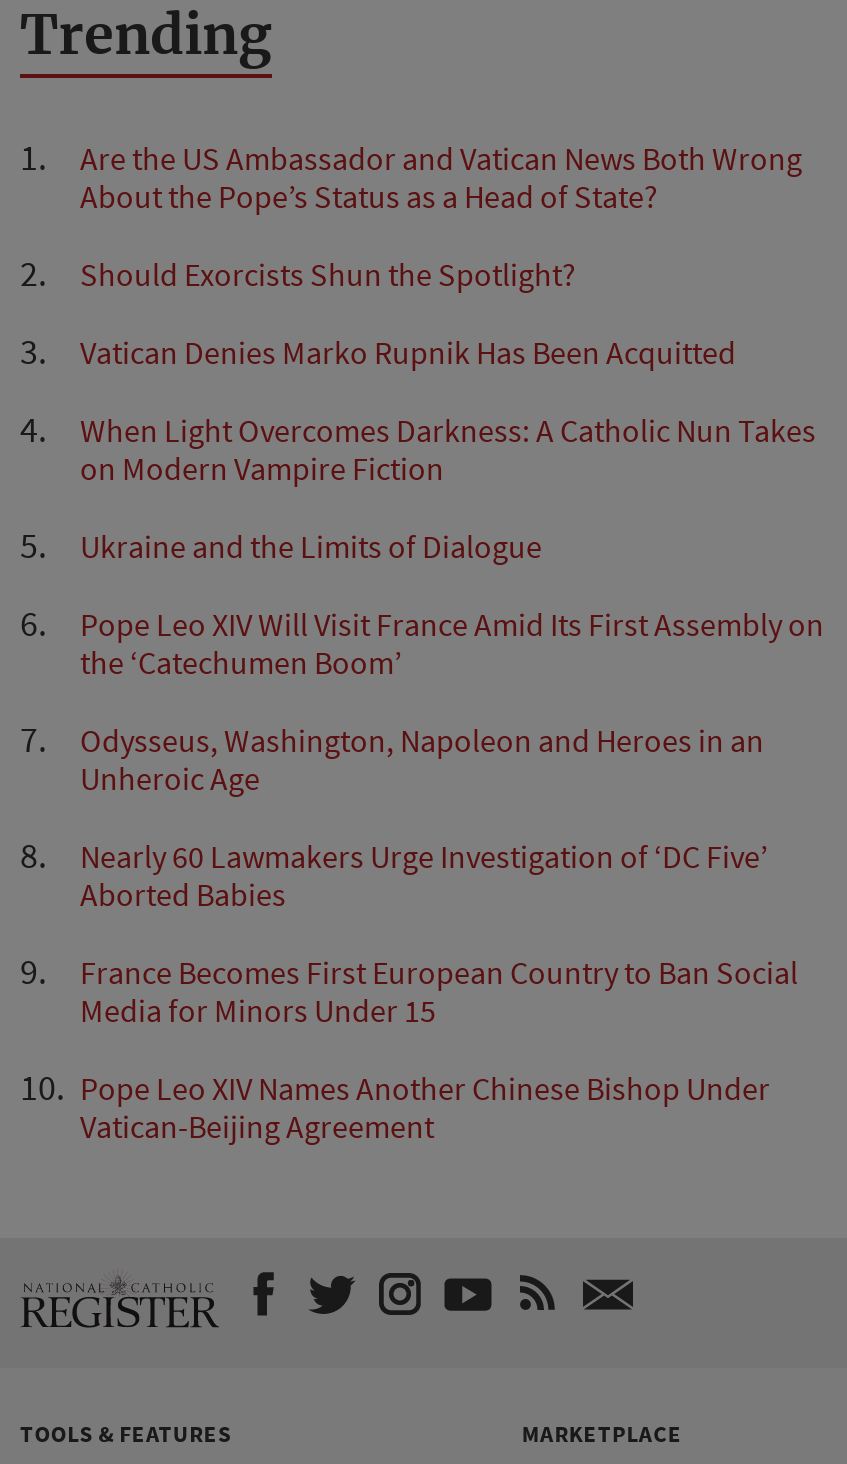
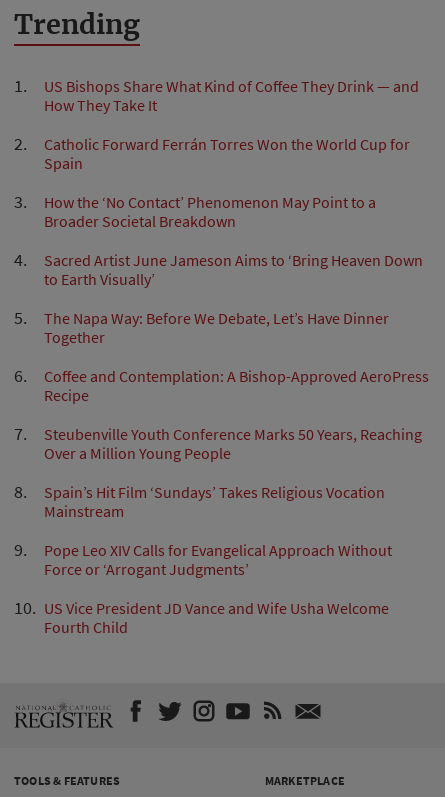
- Are the US Ambassador and Vatican News Both Wrong
- About the Pope’s Status as a Head of State?
+ US Bishops Share What Kind of Coffee They Drink — and
+ How They Take It

- Should Exorcists Shun the Spotlight?
+ Catholic Forward Ferrán Torres Won the World Cup for
+ Spain

- Vatican Denies Marko Rupnik Has Been Acquitted
+ How the ‘No Contact’ Phenomenon May Point to a
+ Broader Societal Breakdown

- When Light Overcomes Darkness: A Catholic Nun Takes
- on Modern Vampire Fiction
+ Sacred Artist June Jameson Aims to ‘Bring Heaven Down
+ to Earth Visually’

- Ukraine and the Limits of Dialogue
+ The Napa Way: Before We Debate, Let’s Have Dinner
+ Together

- Pope Leo XIV Will Visit France Amid Its First Assembly on
- the ‘Catechumen Boom’
+ Coffee and Contemplation: A Bishop-Approved AeroPress
+ Recipe

- Odysseus, Washington, Napoleon and Heroes in an
- Unheroic Age
+ Steubenville Youth Conference Marks 50 Years, Reaching
+ Over a Million Young People

- Nearly 60 Lawmakers Urge Investigation of ‘DC Five’
- Aborted Babies
+ Spain’s Hit Film ‘Sundays’ Takes Religious Vocation
+ Mainstream

- France Becomes First European Country to Ban Social
- Media for Minors Under 15
+ Pope Leo XIV Calls for Evangelical Approach Without
+ Force or ‘Arrogant Judgments’

- Pope Leo XIV Names Another Chinese Bishop Under
- Vatican-Beijing Agreement
+ US Vice President JD Vance and Wife Usha Welcome
+ Fourth Child
